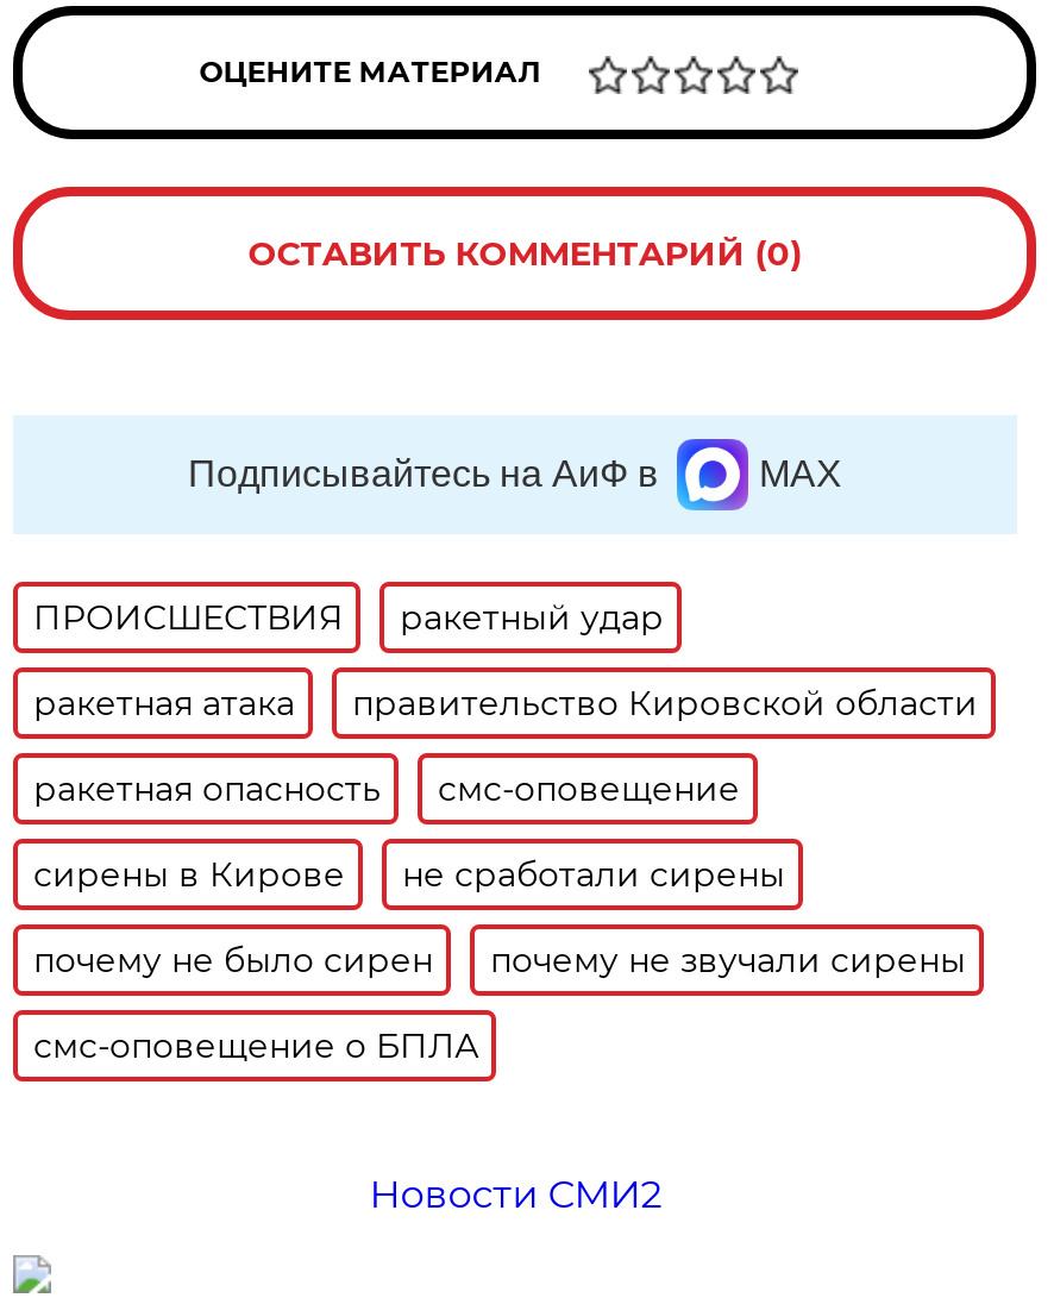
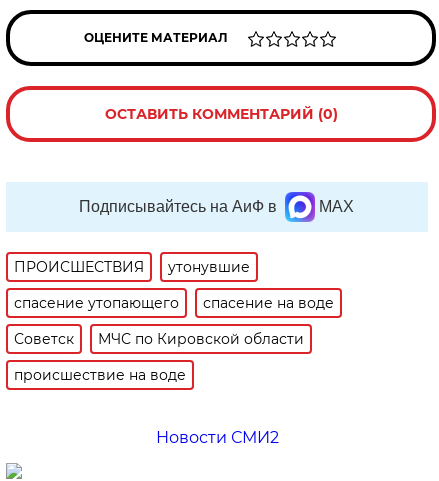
- ракетный удар
- ракетная атака
- правительство Кировской области
- ракетная опасность
- смс-оповещение
- сирены в Кирове
- не сработали сирены
- почему не было сирен
- почему не звучали сирены
- смс-оповещение о БПЛА
+ утонувшие
+ спасение утопающего
+ спасение на воде
+ Советск
+ МЧС по Кировской области
+ происшествие на воде
